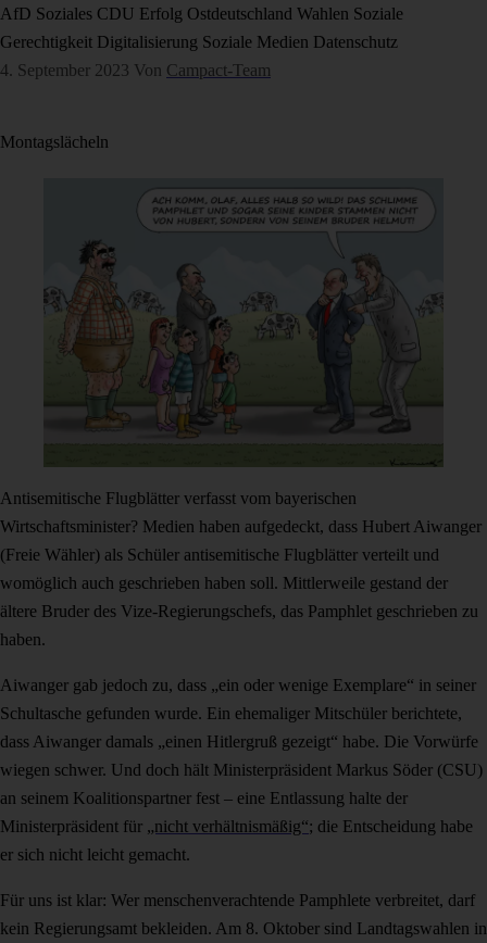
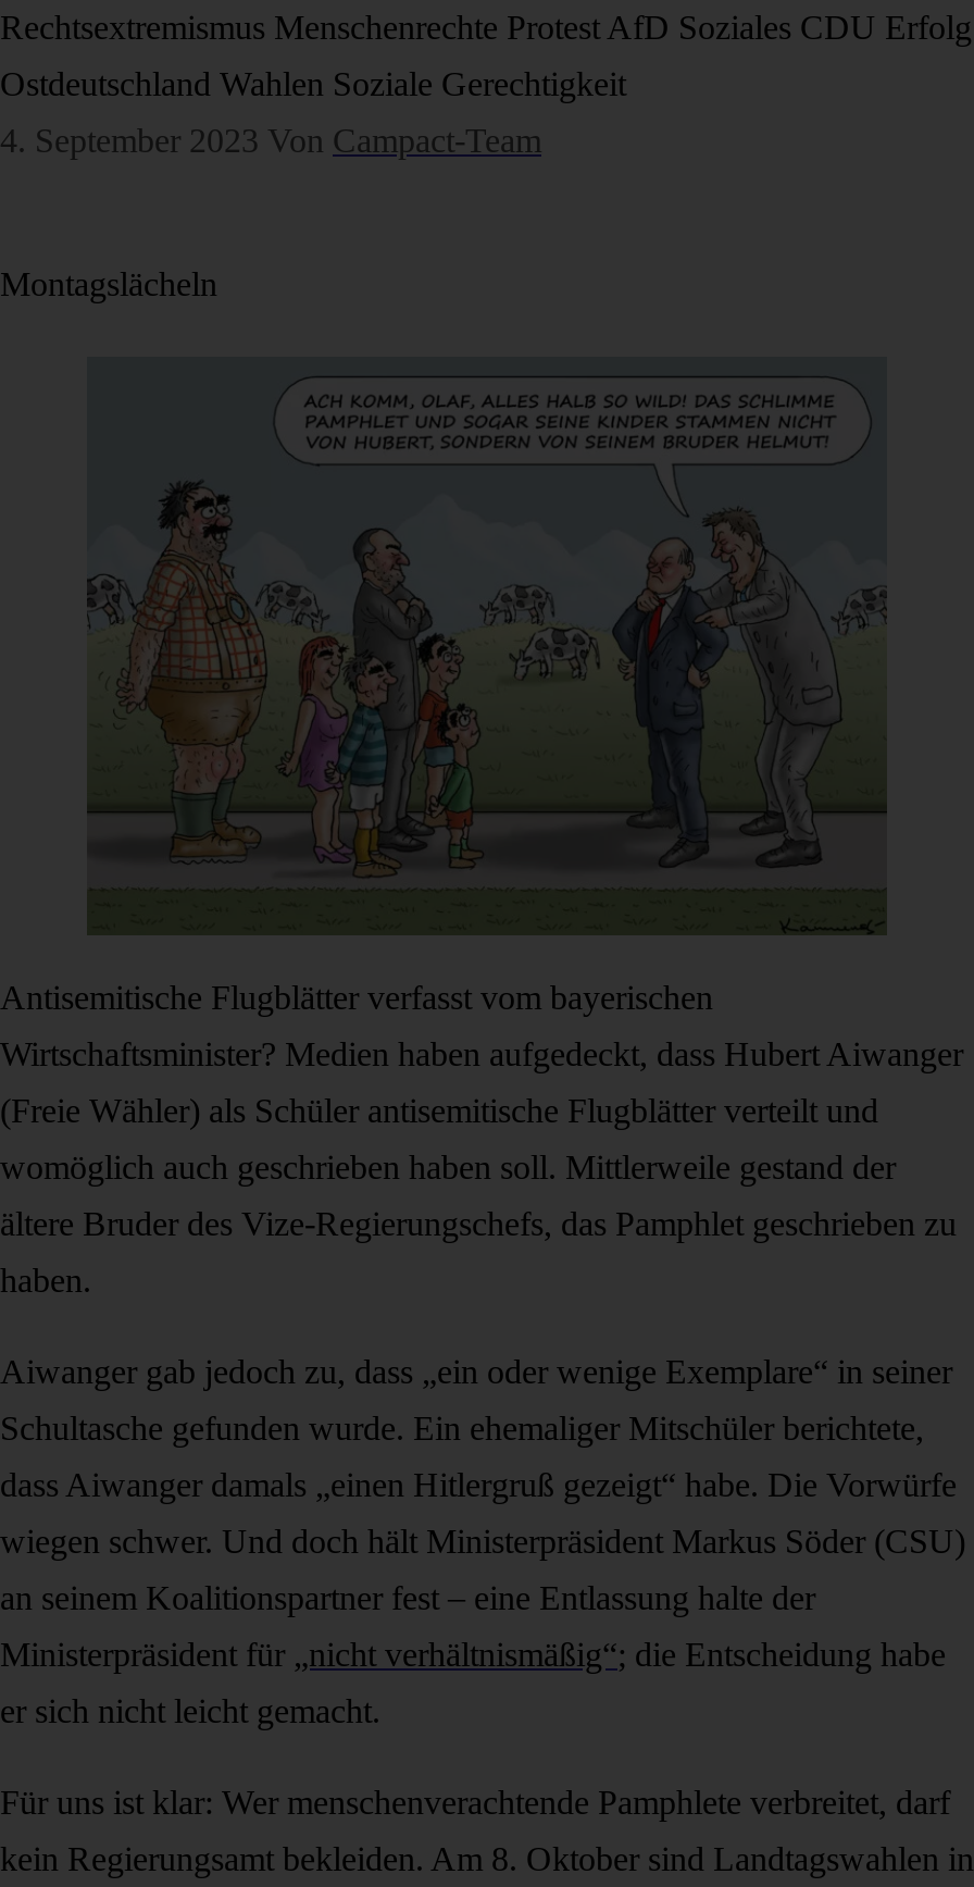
- AfD Soziales CDU Erfolg Ostdeutschland Wahlen Soziale
+ Rechtsextremismus Menschenrechte Protest AfD Soziales CDU Erfolg

- Gerechtigkeit Digitalisierung Soziale Medien Datenschutz
+ Ostdeutschland Wahlen Soziale Gerechtigkeit
